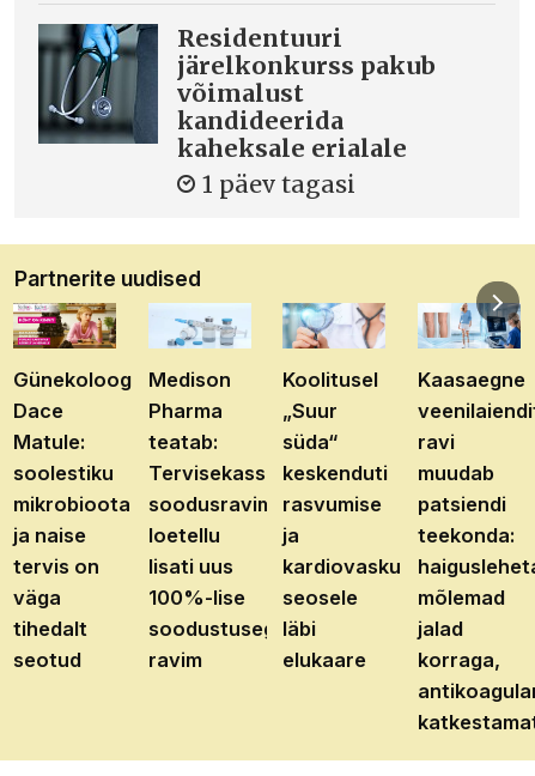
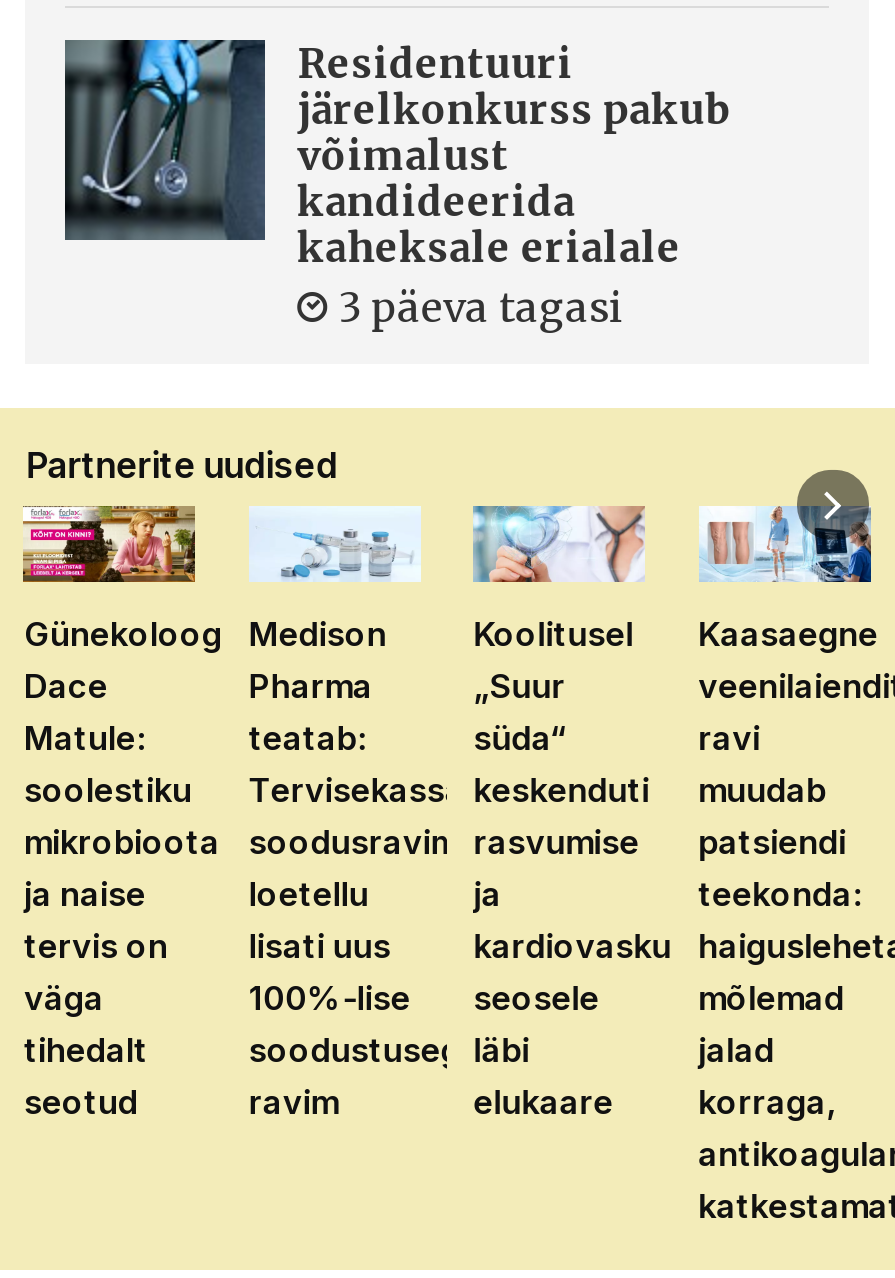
- 1 päev tagasi
+ 3 päeva tagasi
